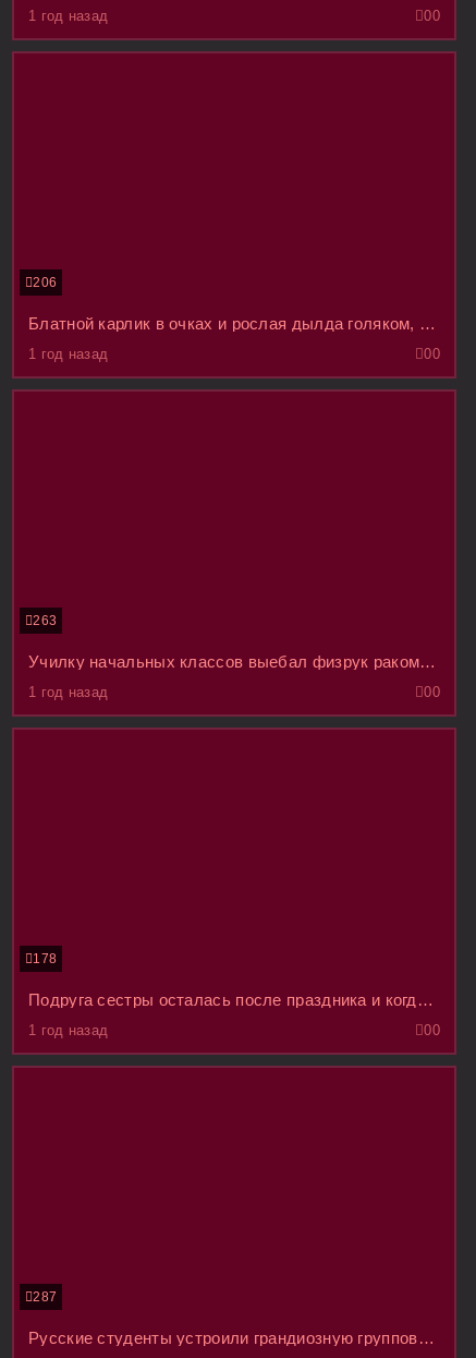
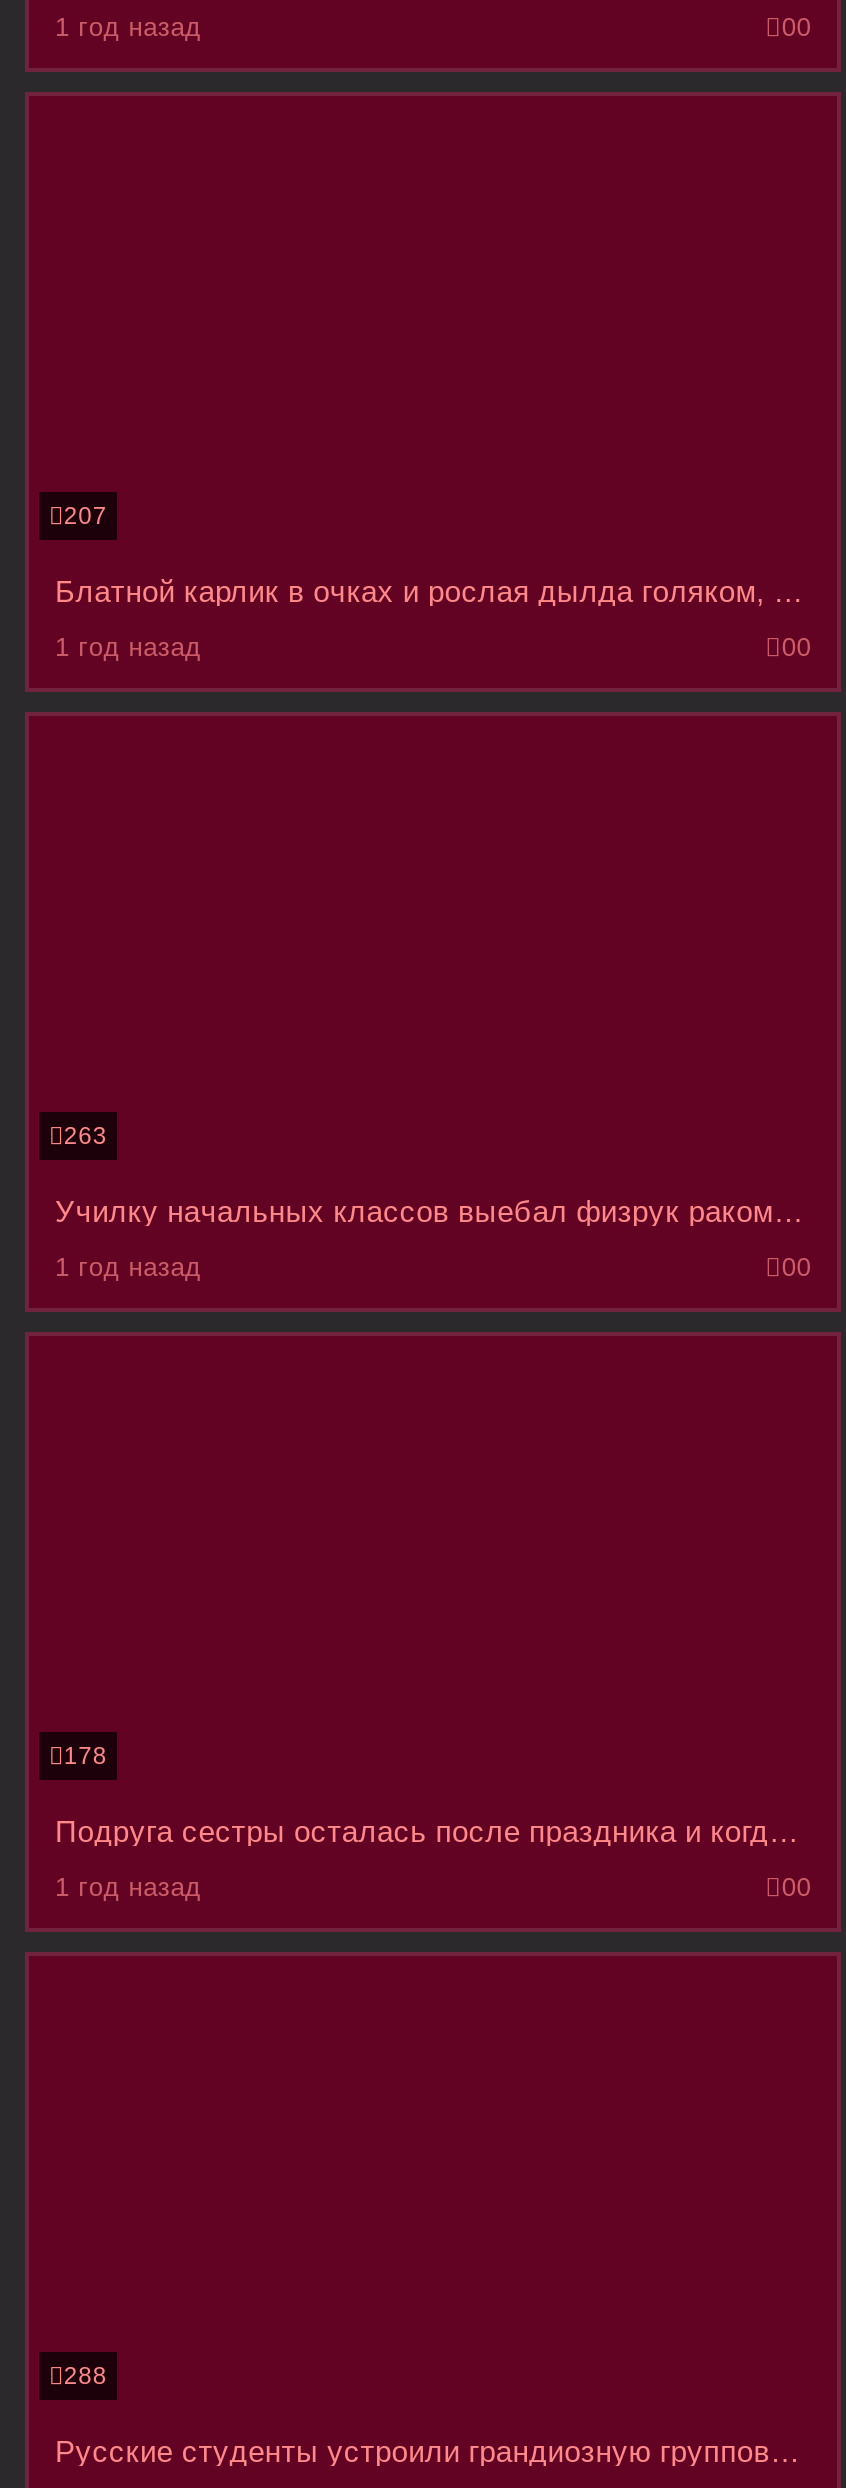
- 206
+ 207

- 287
+ 288
